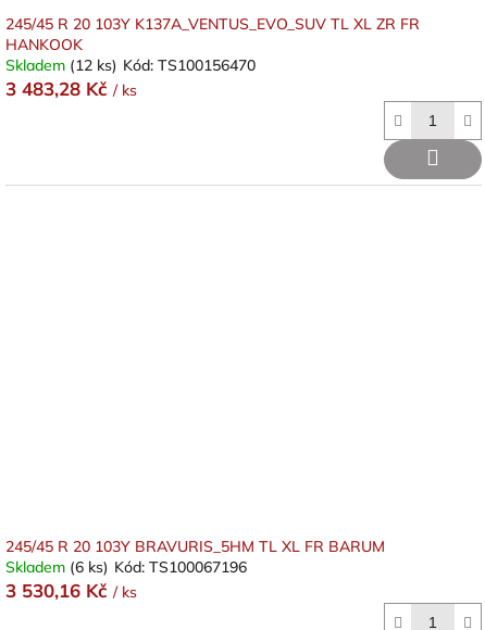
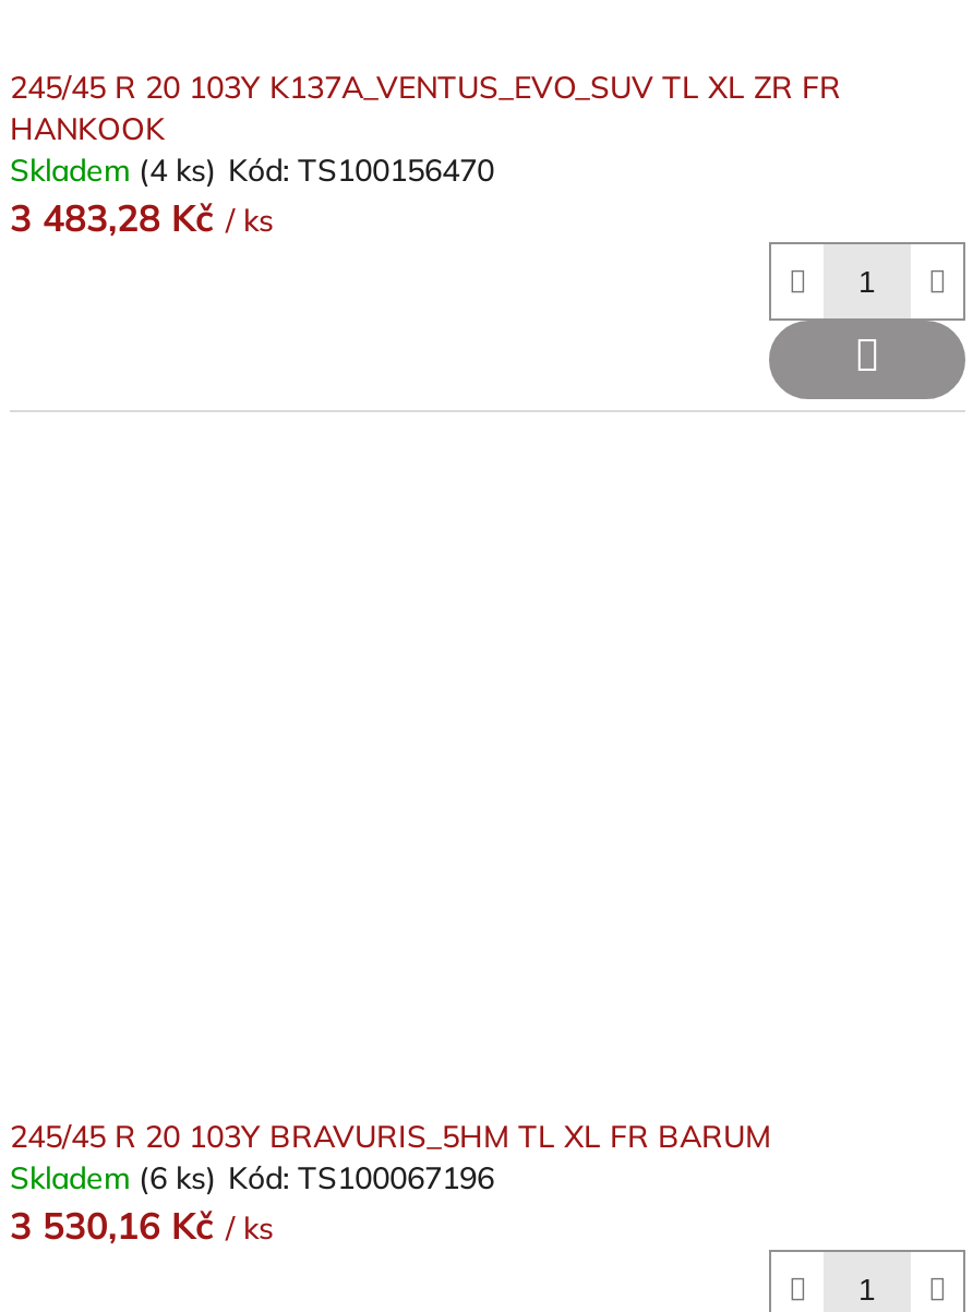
- Skladem (12 ks) Kód: TS100156470
+ Skladem (4 ks) Kód: TS100156470
